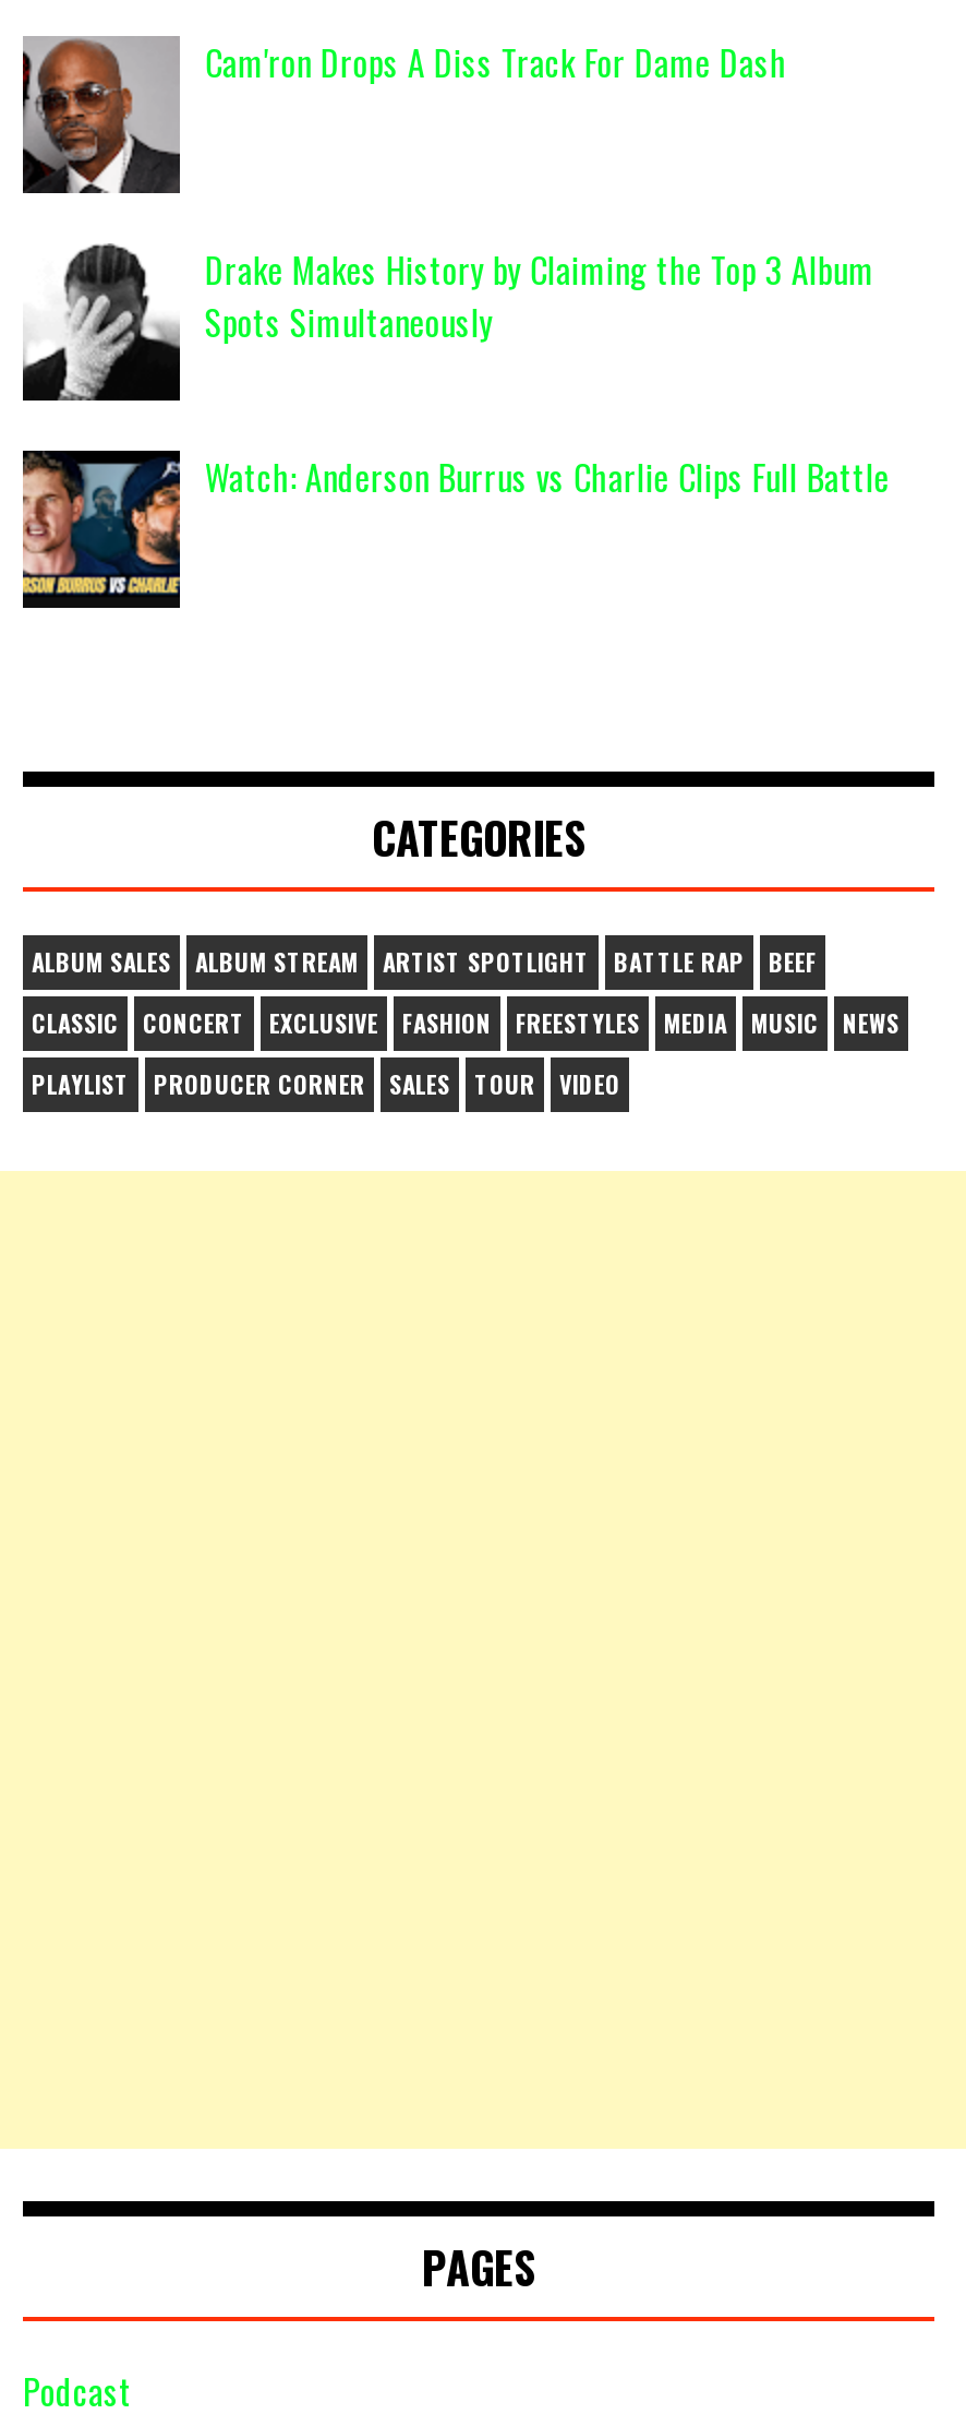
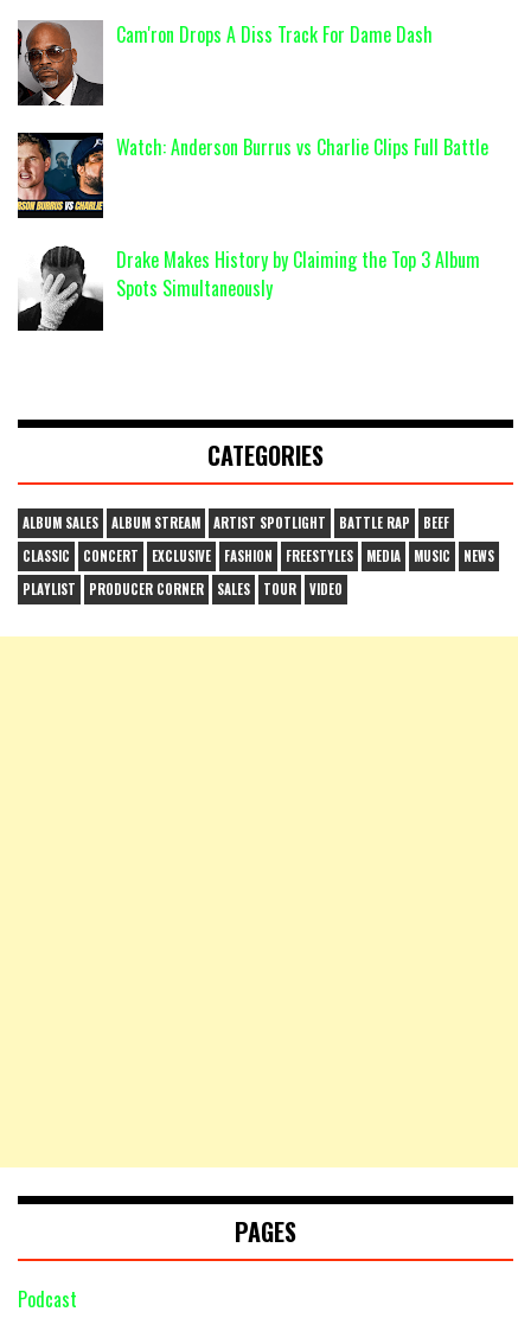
moved down: Drake Makes History by Claiming the Top 3 Album | Spots Simultaneously

moved up: [image] | Watch: Anderson Burrus vs Charlie Clips Full Battle
